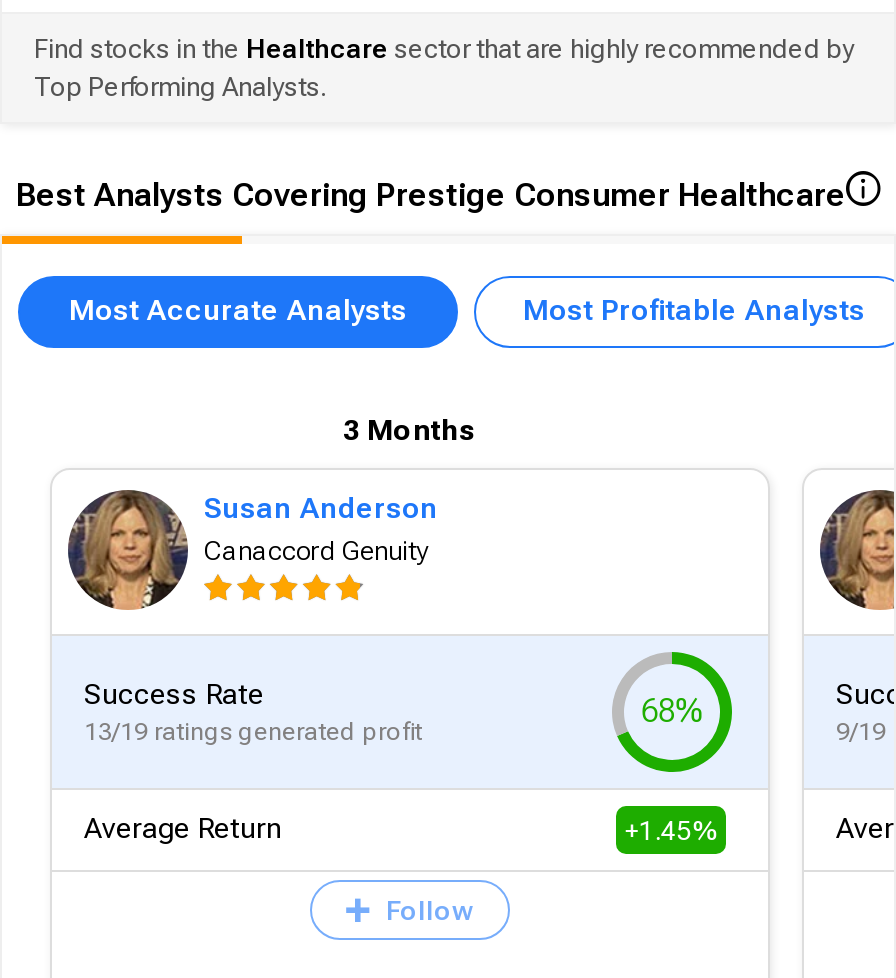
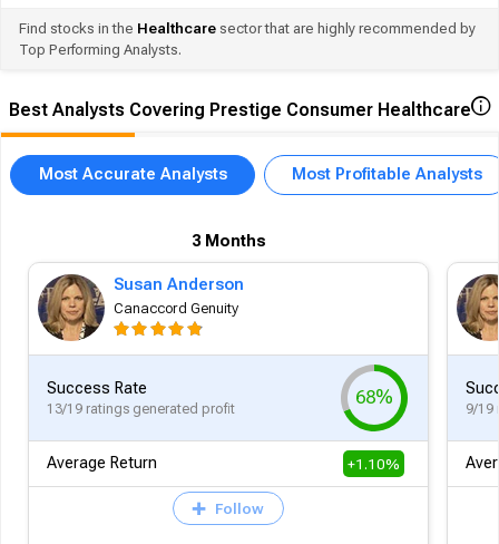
- +1.45%
+ +1.10%
